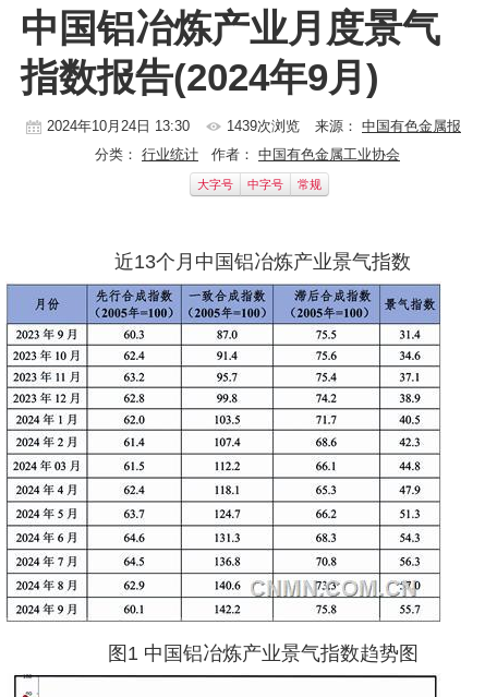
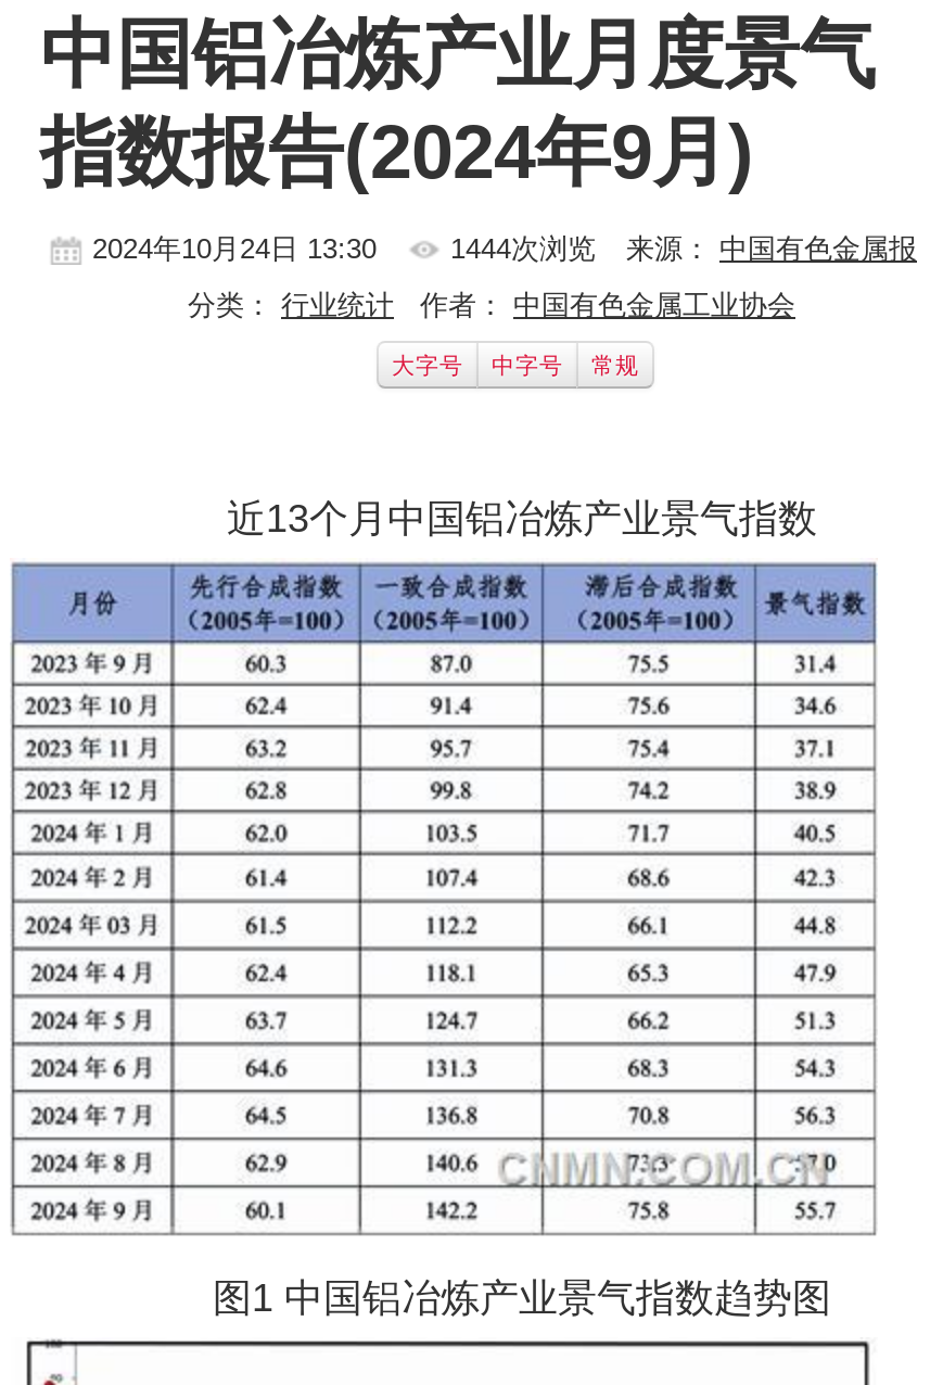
- 1439次浏览
+ 1444次浏览
